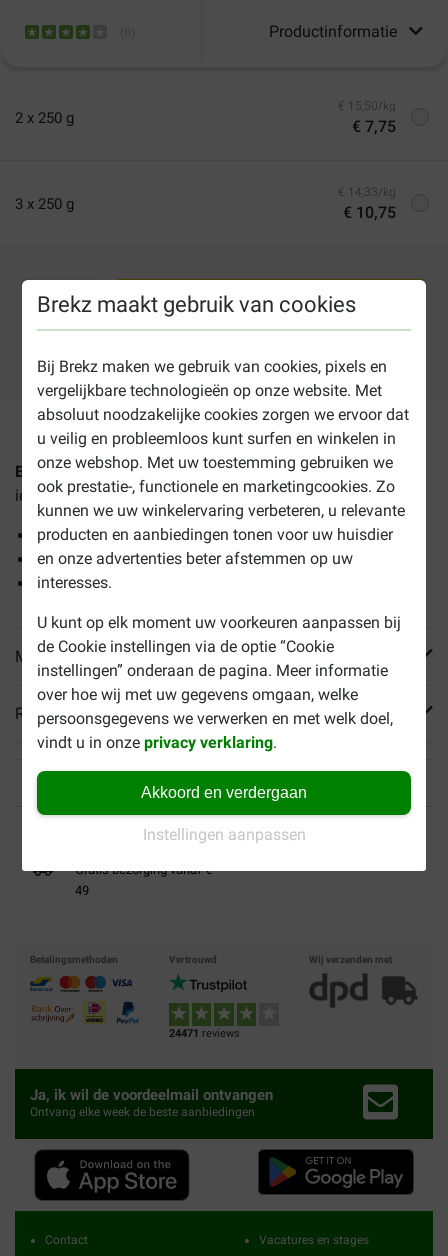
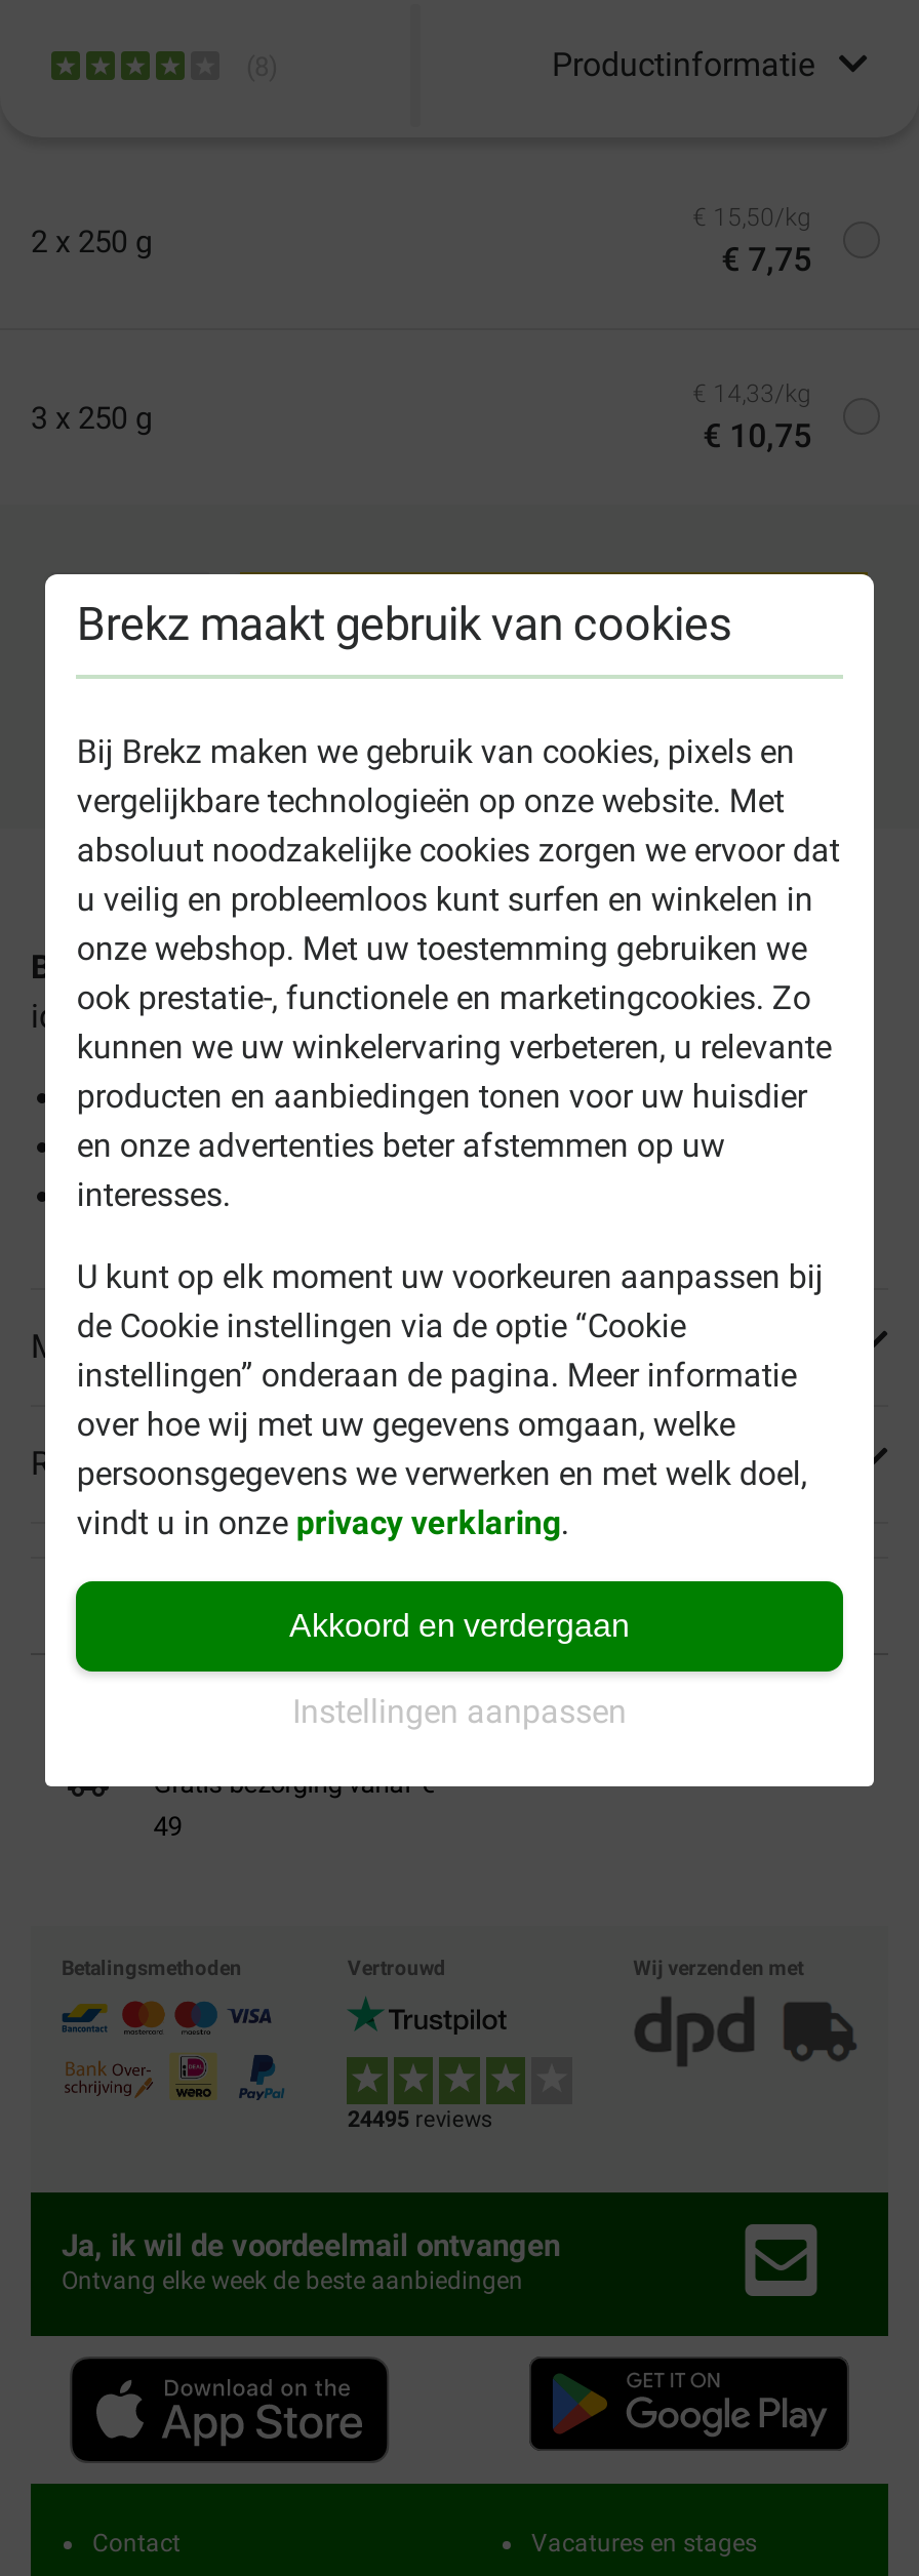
- 24471reviews
+ 24495reviews
